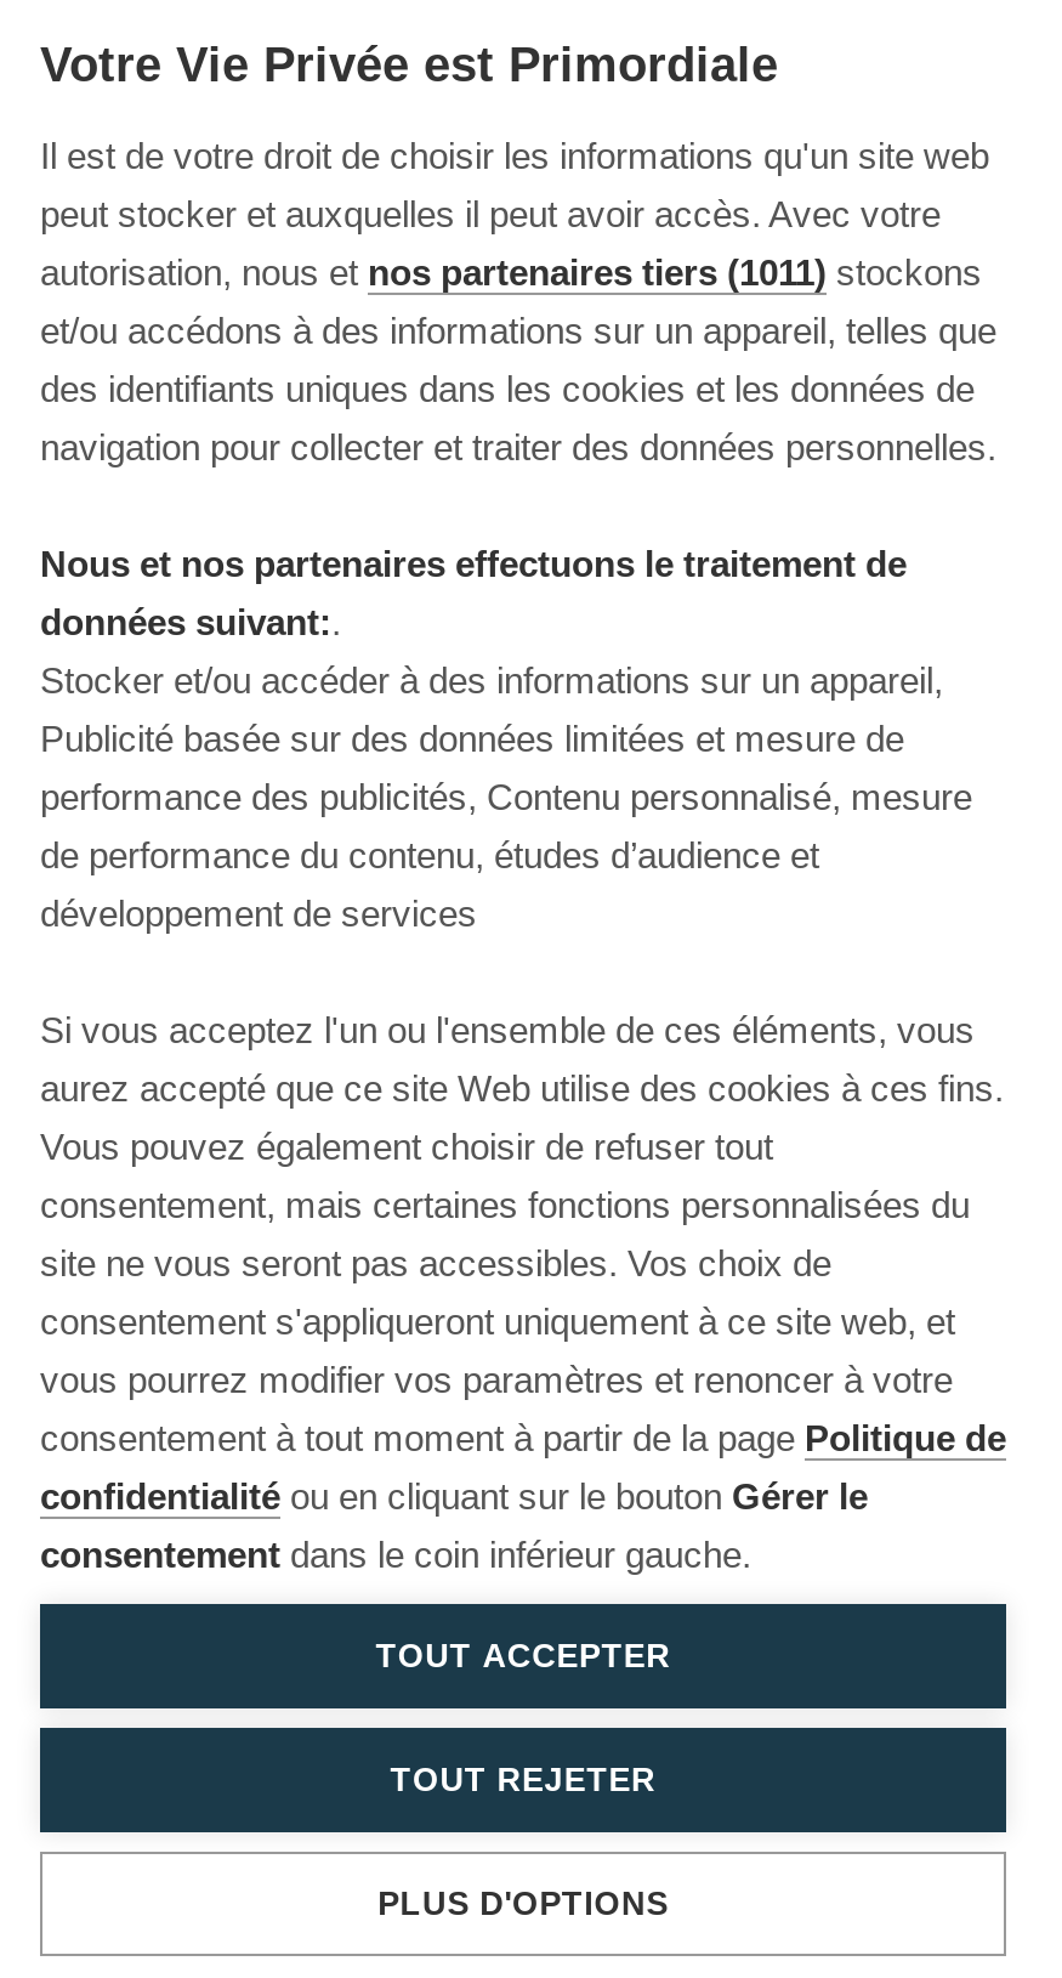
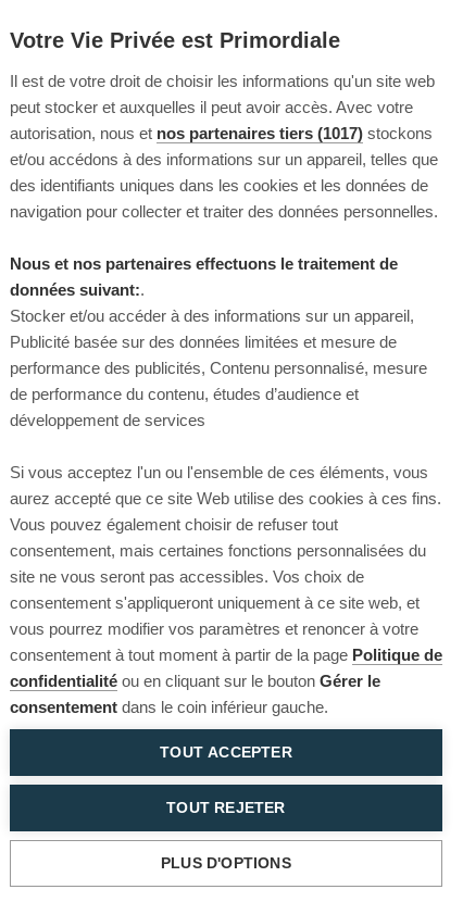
- autorisation, nous et nos partenaires tiers (1011) stockons
+ autorisation, nous et nos partenaires tiers (1017) stockons
